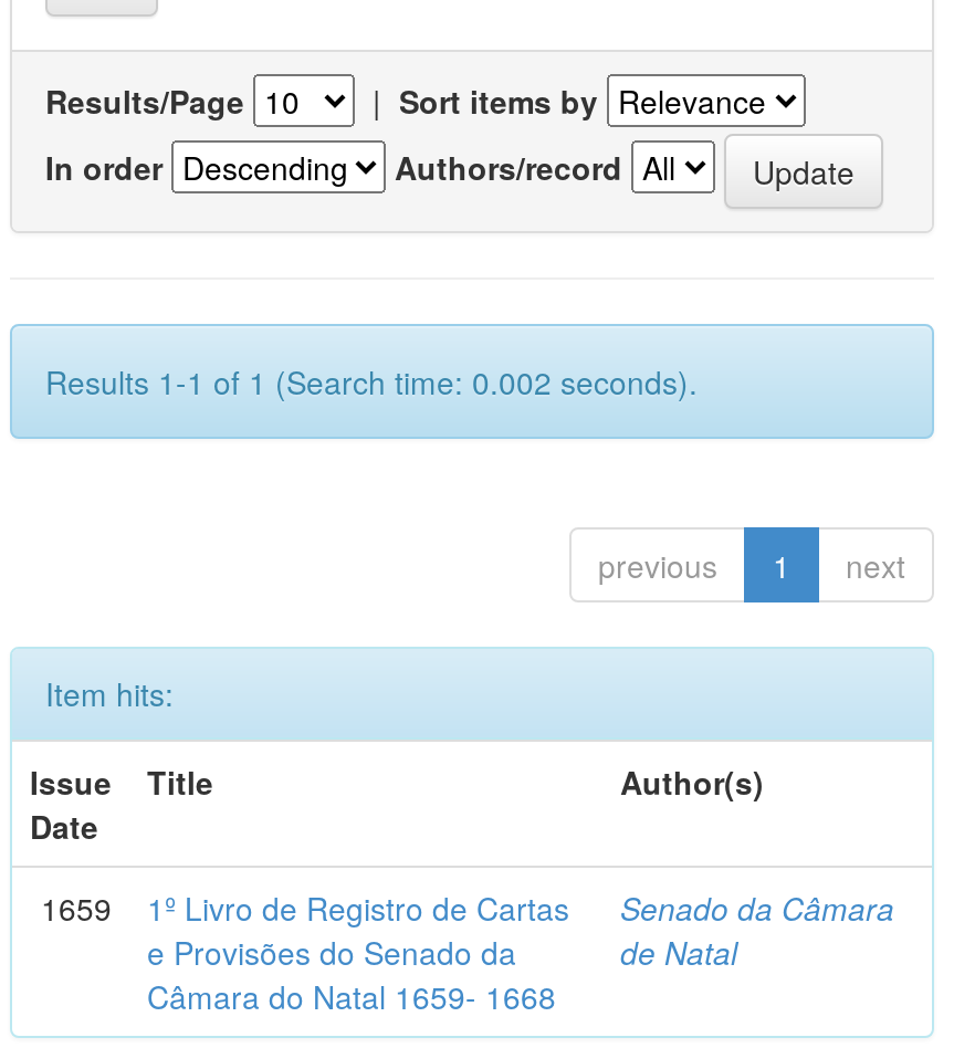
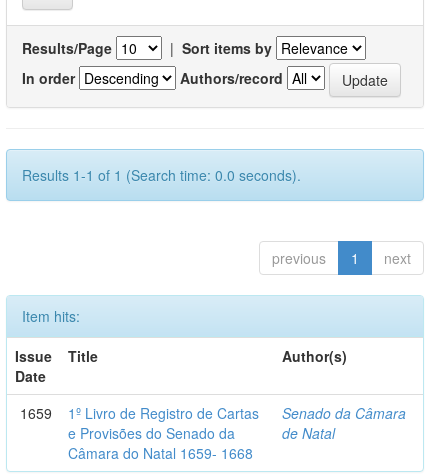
- Results 1-1 of 1 (Search time: 0.002 seconds).
+ Results 1-1 of 1 (Search time: 0.0 seconds).
